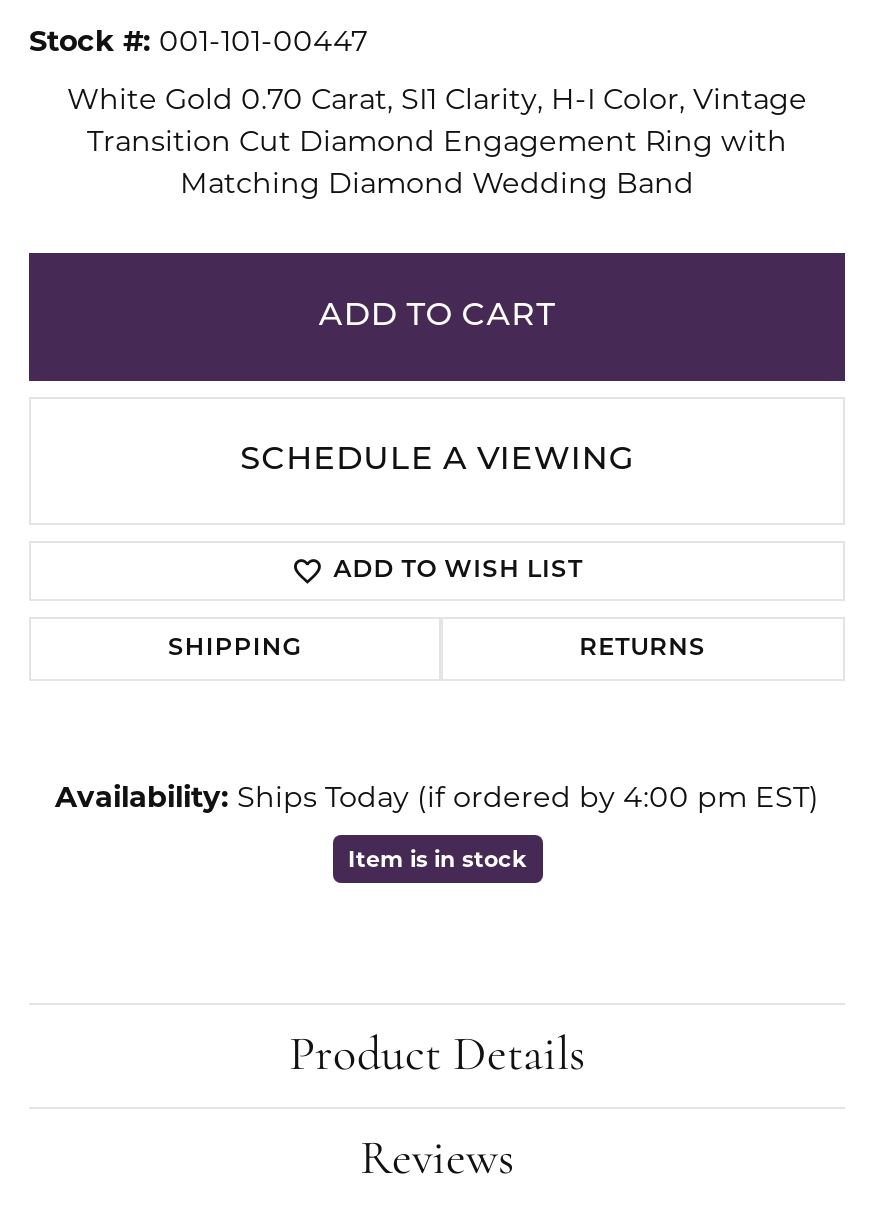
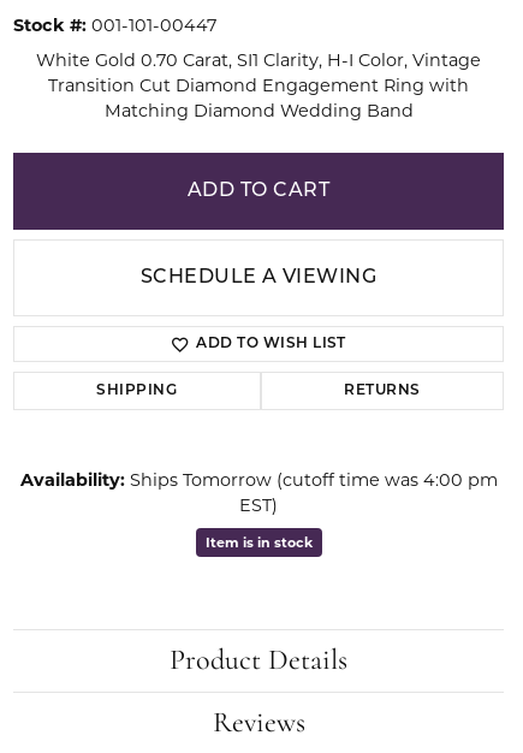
- Availability: Ships Today (if ordered by 4:00 pm EST)
+ Availability: Ships Tomorrow (cutoff time was 4:00 pm
+ EST)
